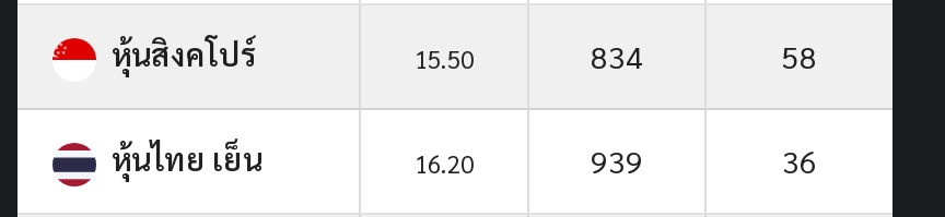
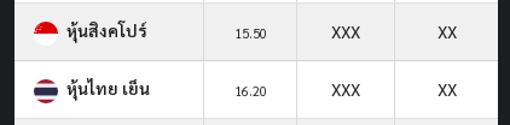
- 834
- 58
+ XXX
+ XX

- 939
- 36
+ XXX
+ XX
